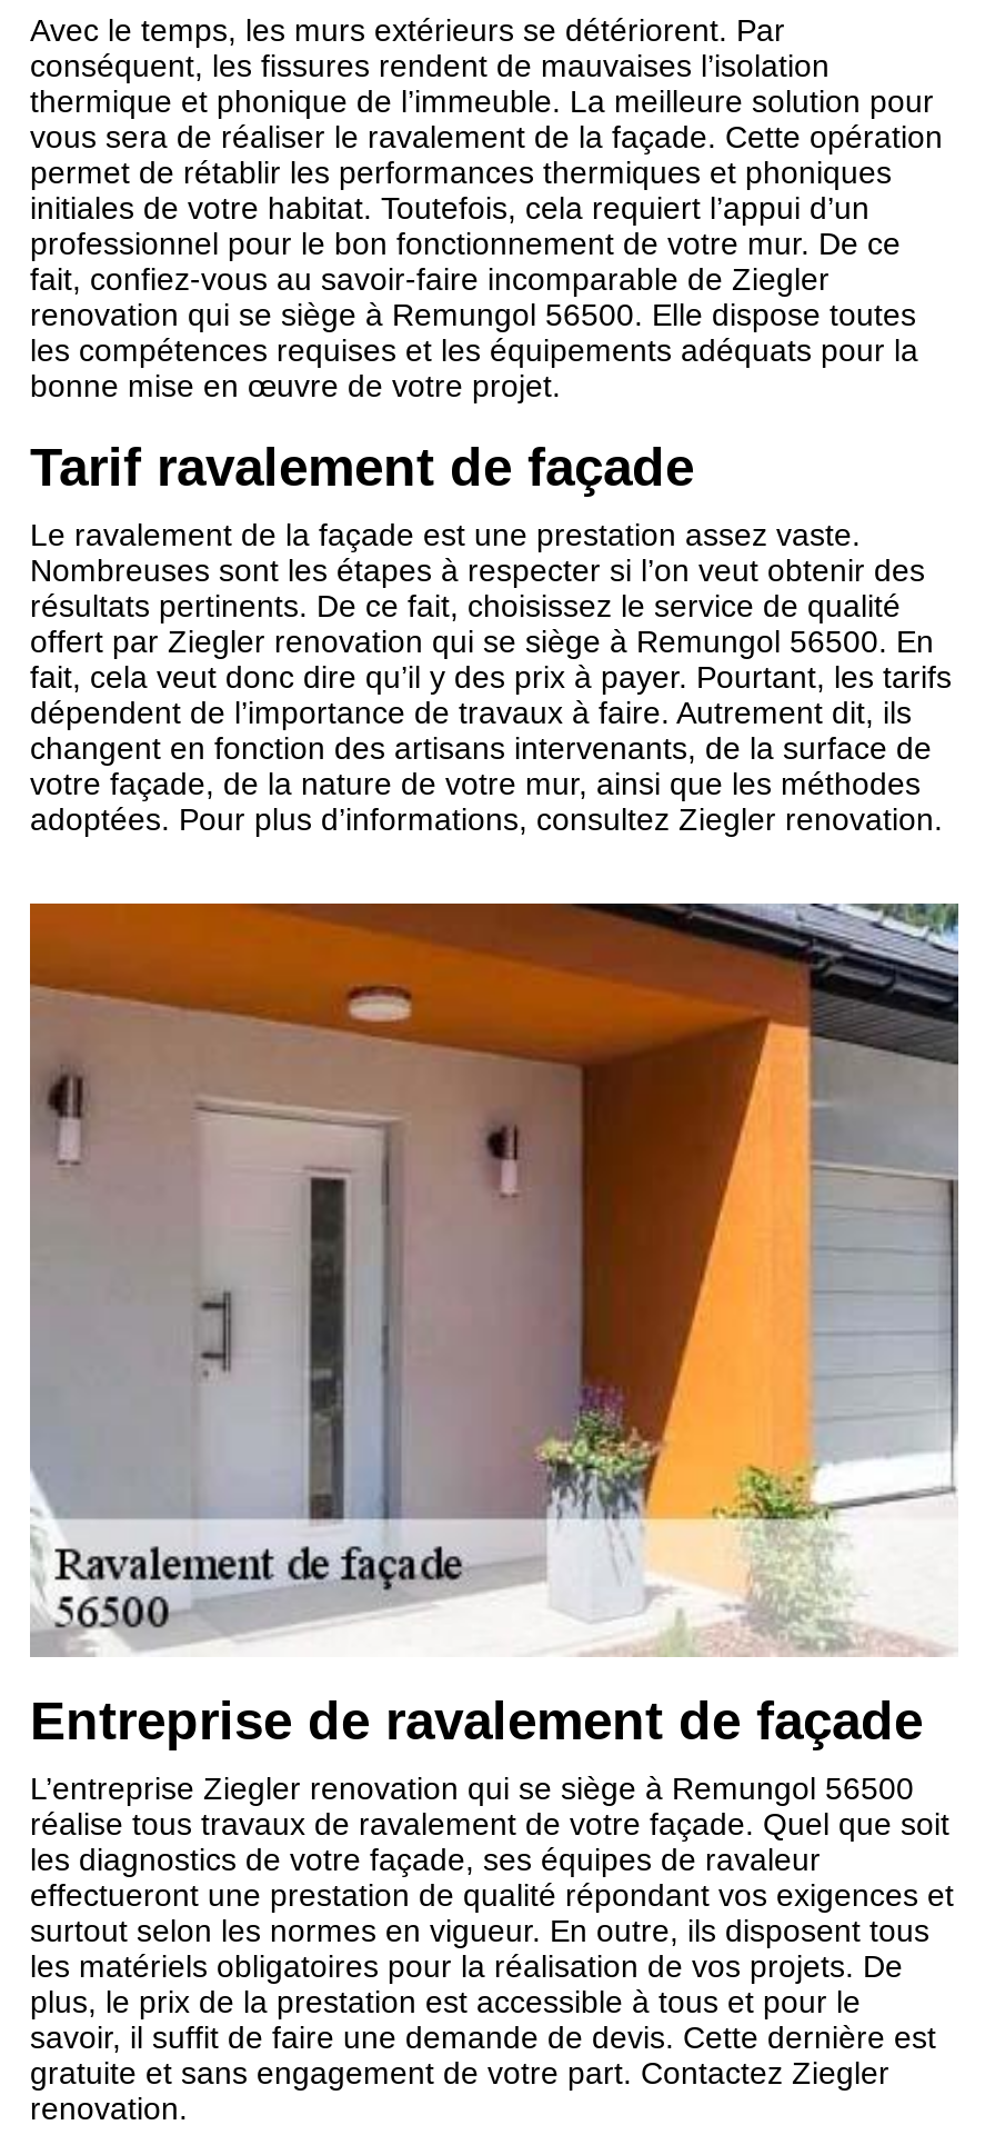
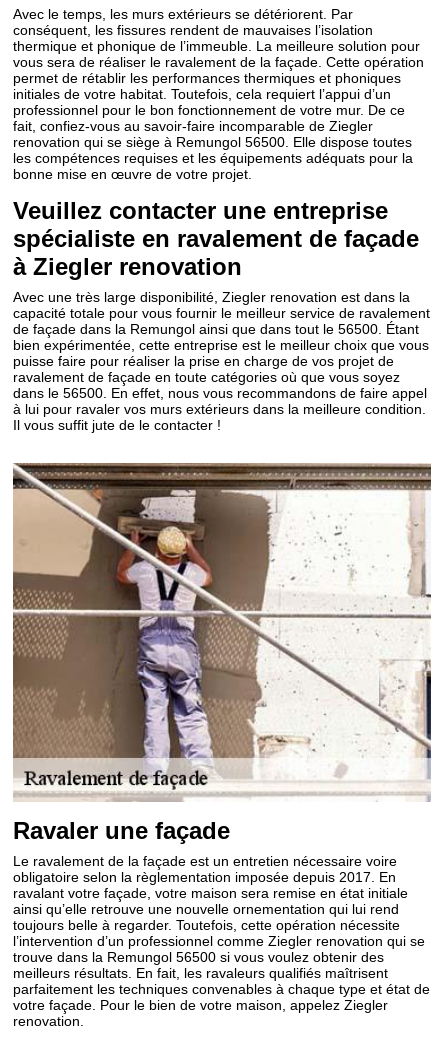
- Tarif ravalement de façade
- Le ravalement de la façade est une prestation assez vaste.
- Nombreuses sont les étapes à respecter si l’on veut obtenir des
- résultats pertinents. De ce fait, choisissez le service de qualité
- offert par Ziegler renovation qui se siège à Remungol 56500. En
- fait, cela veut donc dire qu’il y des prix à payer. Pourtant, les tarifs
- dépendent de l’importance de travaux à faire. Autrement dit, ils
- changent en fonction des artisans intervenants, de la surface de
- votre façade, de la nature de votre mur, ainsi que les méthodes
- adoptées. Pour plus d’informations, consultez Ziegler renovation.
+ Veuillez contacter une entreprise
+ spécialiste en ravalement de façade
+ à Ziegler renovation
+ Avec une très large disponibilité, Ziegler renovation est dans la
+ capacité totale pour vous fournir le meilleur service de ravalement
+ de façade dans la Remungol ainsi que dans tout le 56500. Étant
+ bien expérimentée, cette entreprise est le meilleur choix que vous
+ puisse faire pour réaliser la prise en charge de vos projet de
+ ravalement de façade en toute catégories où que vous soyez
+ dans le 56500. En effet, nous vous recommandons de faire appel
+ à lui pour ravaler vos murs extérieurs dans la meilleure condition.
+ Il vous suffit jute de le contacter !

- [image]
- Entreprise de ravalement de façade
- L’entreprise Ziegler renovation qui se siège à Remungol 56500
- réalise tous travaux de ravalement de votre façade. Quel que soit
- les diagnostics de votre façade, ses équipes de ravaleur
- effectueront une prestation de qualité répondant vos exigences et
- surtout selon les normes en vigueur. En outre, ils disposent tous
- les matériels obligatoires pour la réalisation de vos projets. De
- plus, le prix de la prestation est accessible à tous et pour le
- savoir, il suffit de faire une demande de devis. Cette dernière est
- gratuite et sans engagement de votre part. Contactez Ziegler
+ [image]
+ Ravaler une façade
+ Le ravalement de la façade est un entretien nécessaire voire
+ obligatoire selon la règlementation imposée depuis 2017. En
+ ravalant votre façade, votre maison sera remise en état initiale
+ ainsi qu’elle retrouve une nouvelle ornementation qui lui rend
+ toujours belle à regarder. Toutefois, cette opération nécessite
+ l’intervention d’un professionnel comme Ziegler renovation qui se
+ trouve dans la Remungol 56500 si vous voulez obtenir des
+ meilleurs résultats. En fait, les ravaleurs qualifiés maîtrisent
+ parfaitement les techniques convenables à chaque type et état de
+ votre façade. Pour le bien de votre maison, appelez Ziegler
